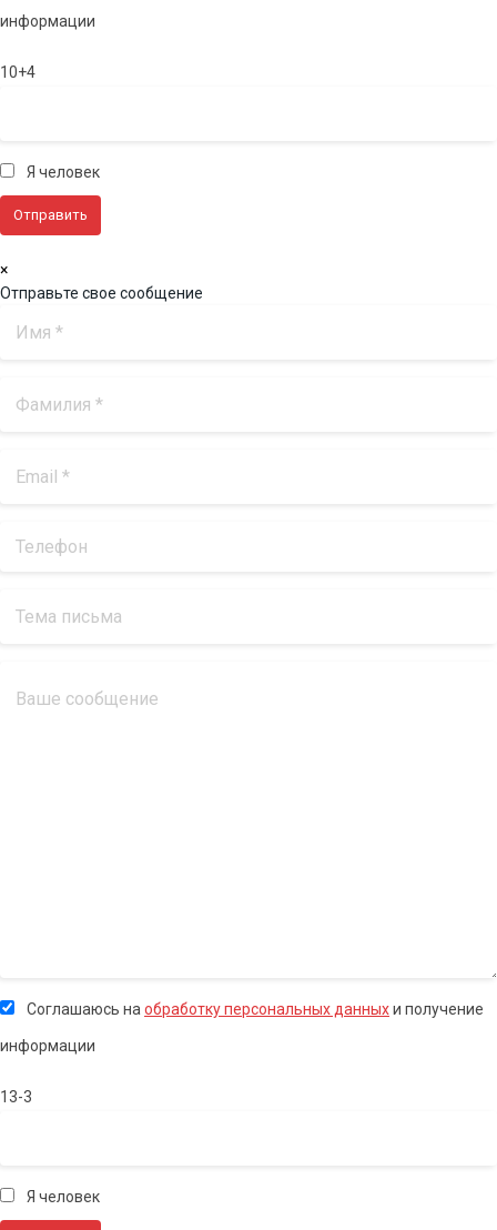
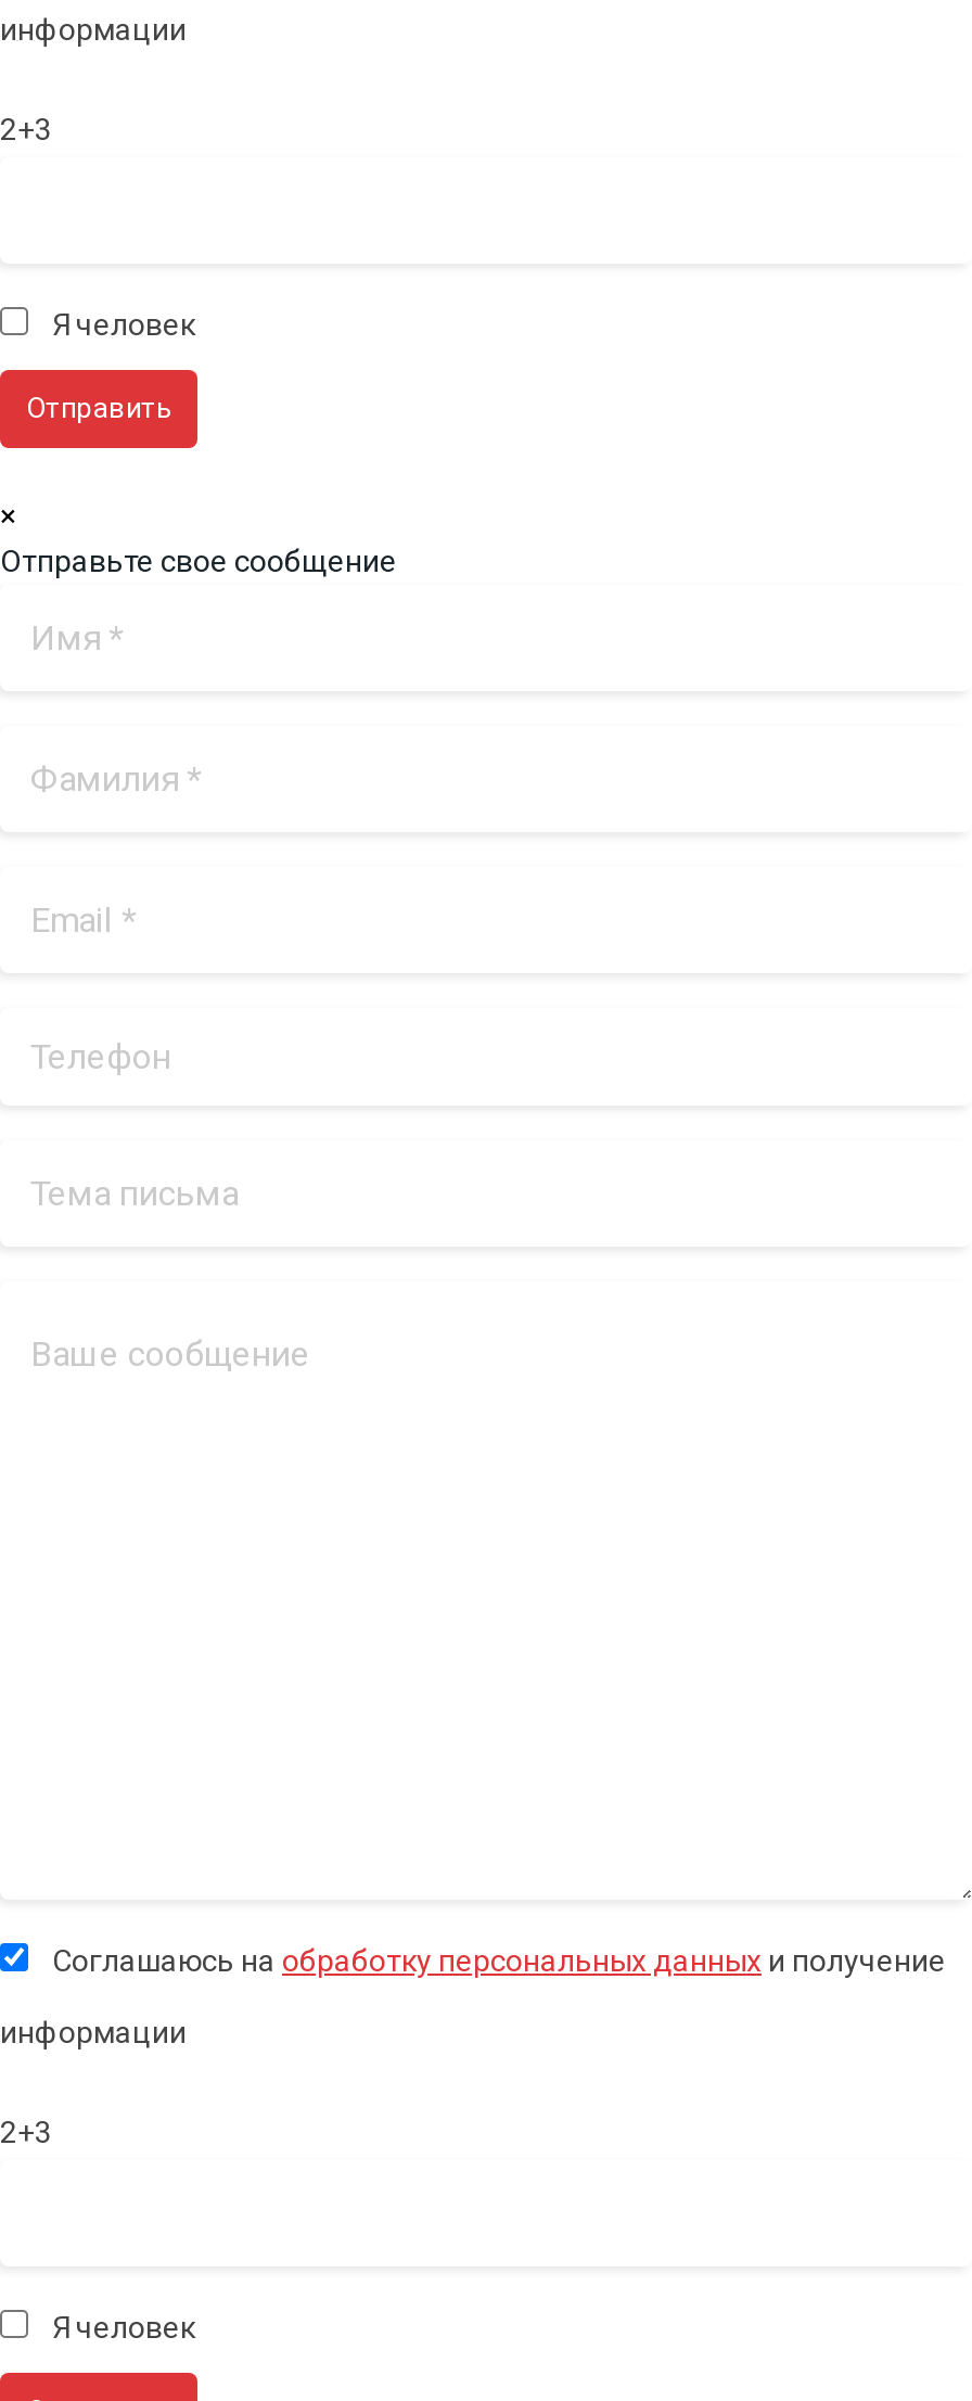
- 10+4
+ 2+3

- 13-3
+ 2+3
